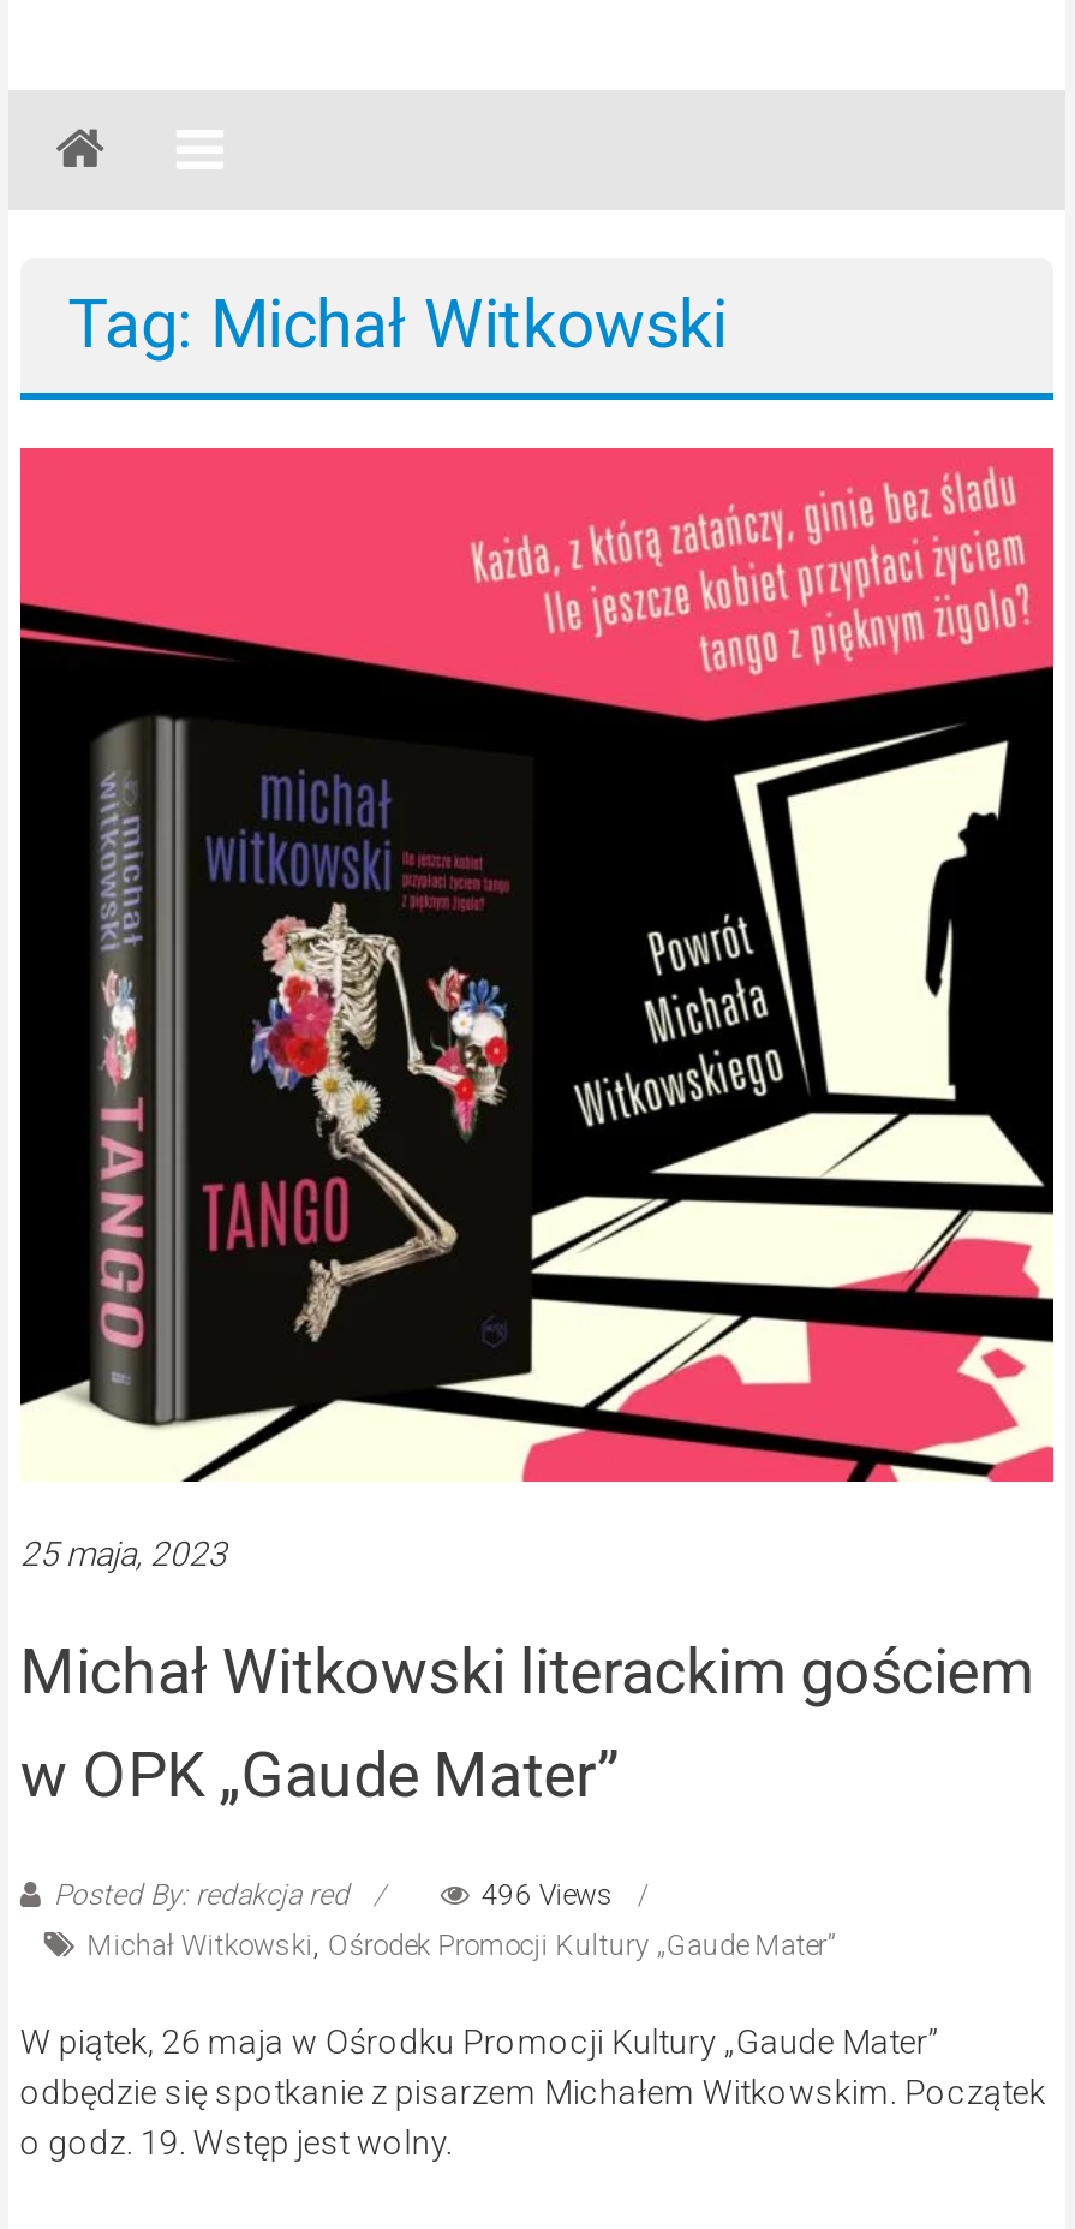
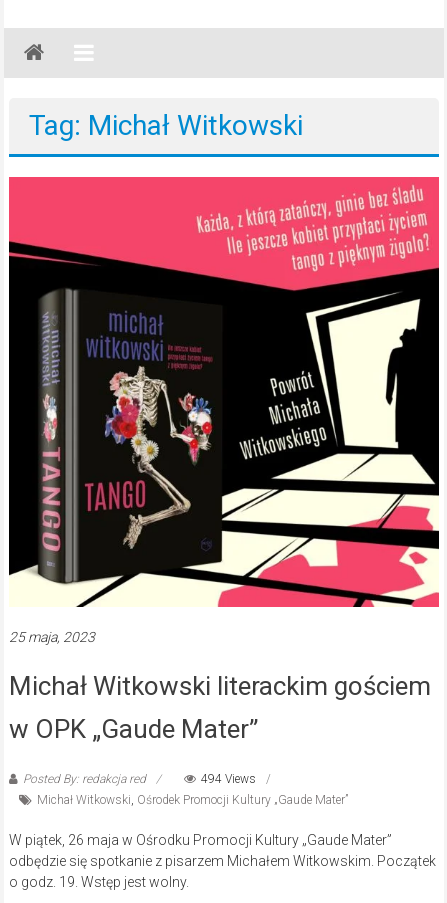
- 496 Views
+ 494 Views
